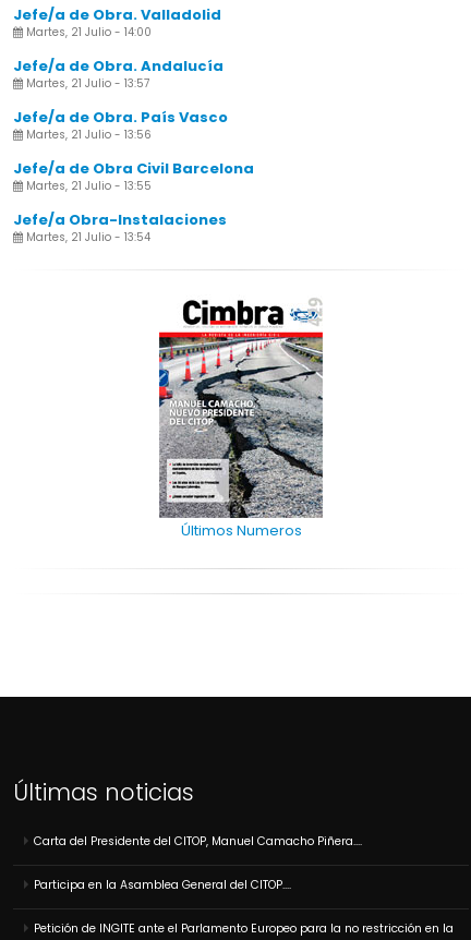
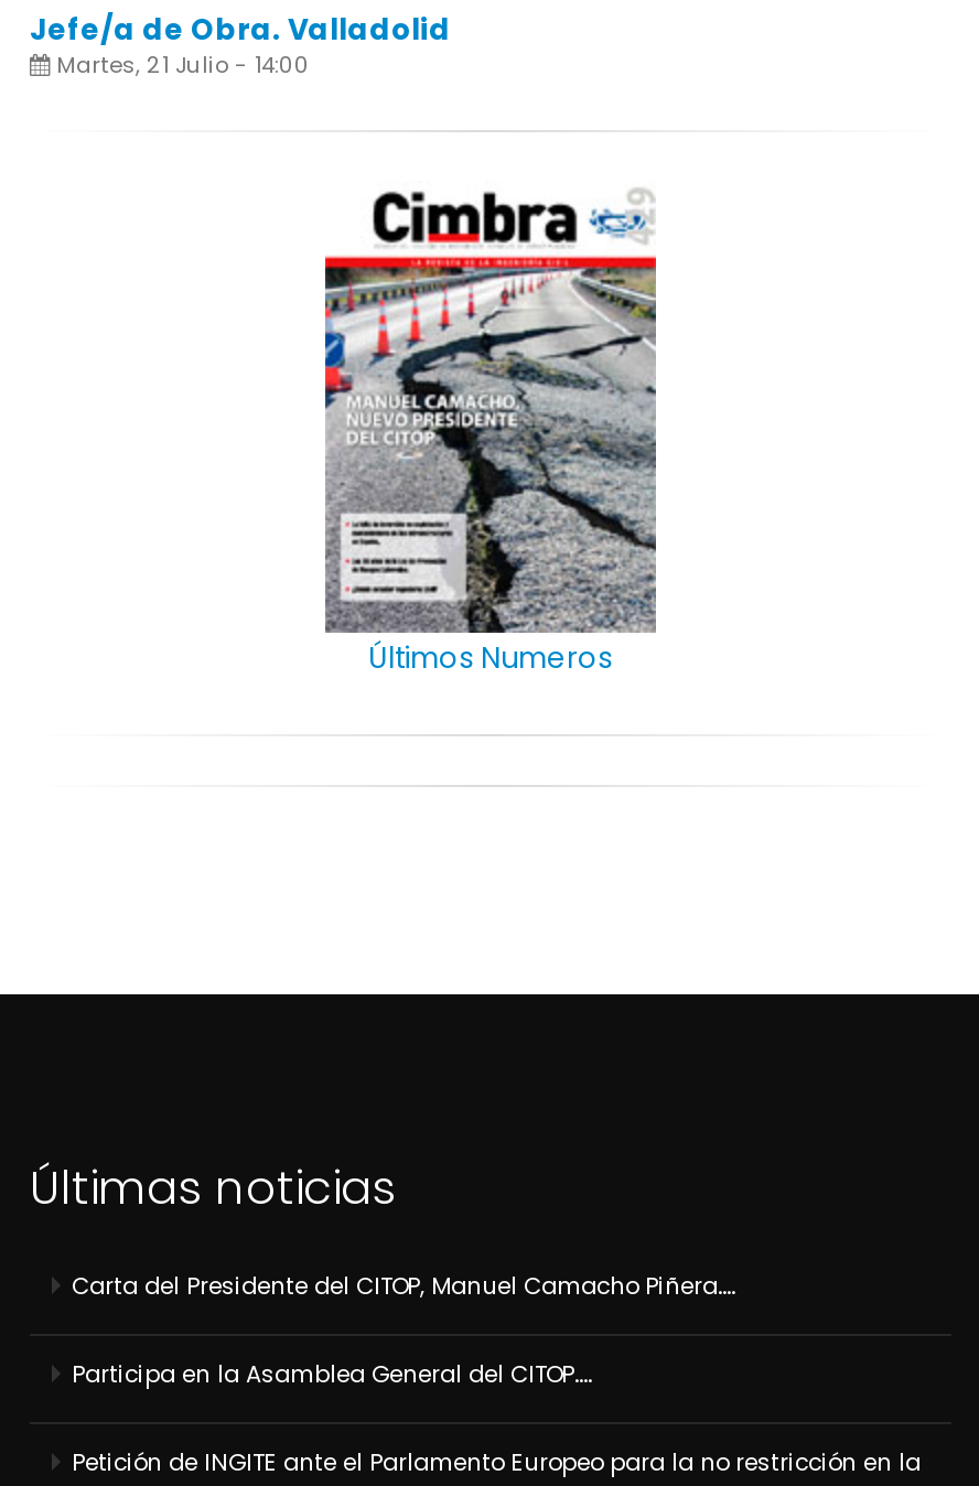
- Jefe/a de Obra. Andalucía
- Martes, 21 Julio - 13:57
- Jefe/a de Obra. País Vasco
- Martes, 21 Julio - 13:56
- Jefe/a de Obra Civil Barcelona
- Martes, 21 Julio - 13:55
- Jefe/a Obra-Instalaciones
- Martes, 21 Julio - 13:54
